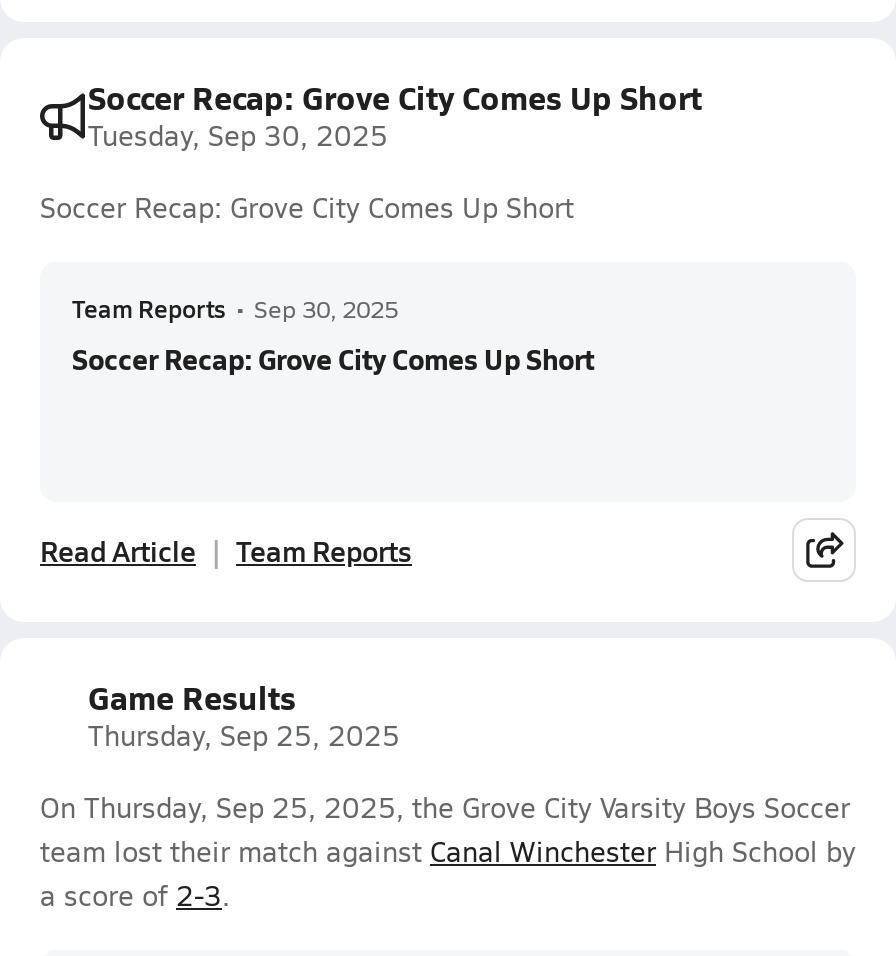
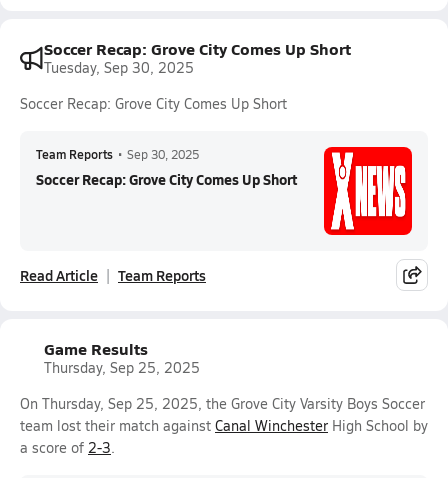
+ [image]
